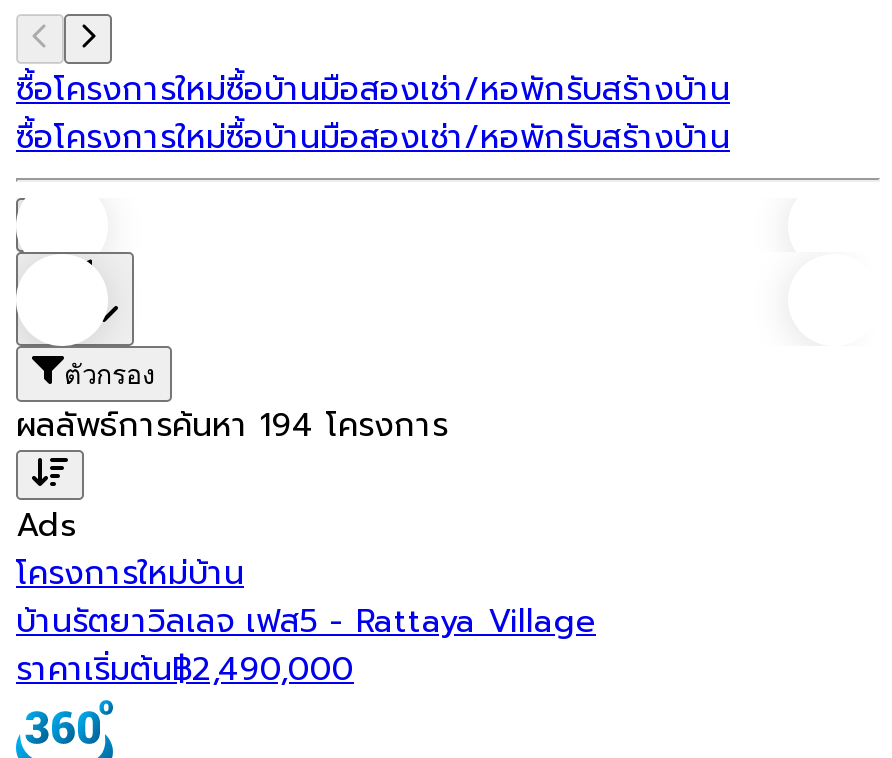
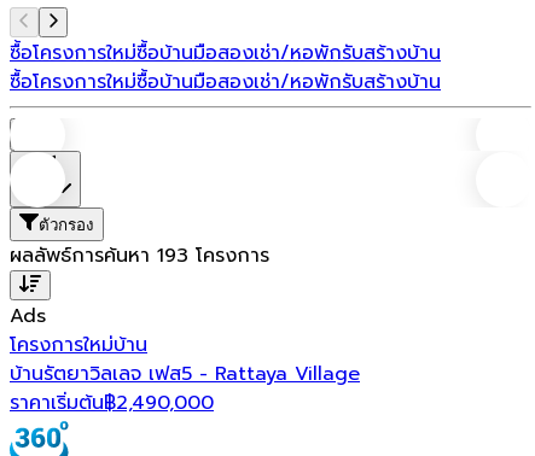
- ผลลัพธ์การค้นหา194โครงการ
+ ผลลัพธ์การค้นหา193โครงการ
